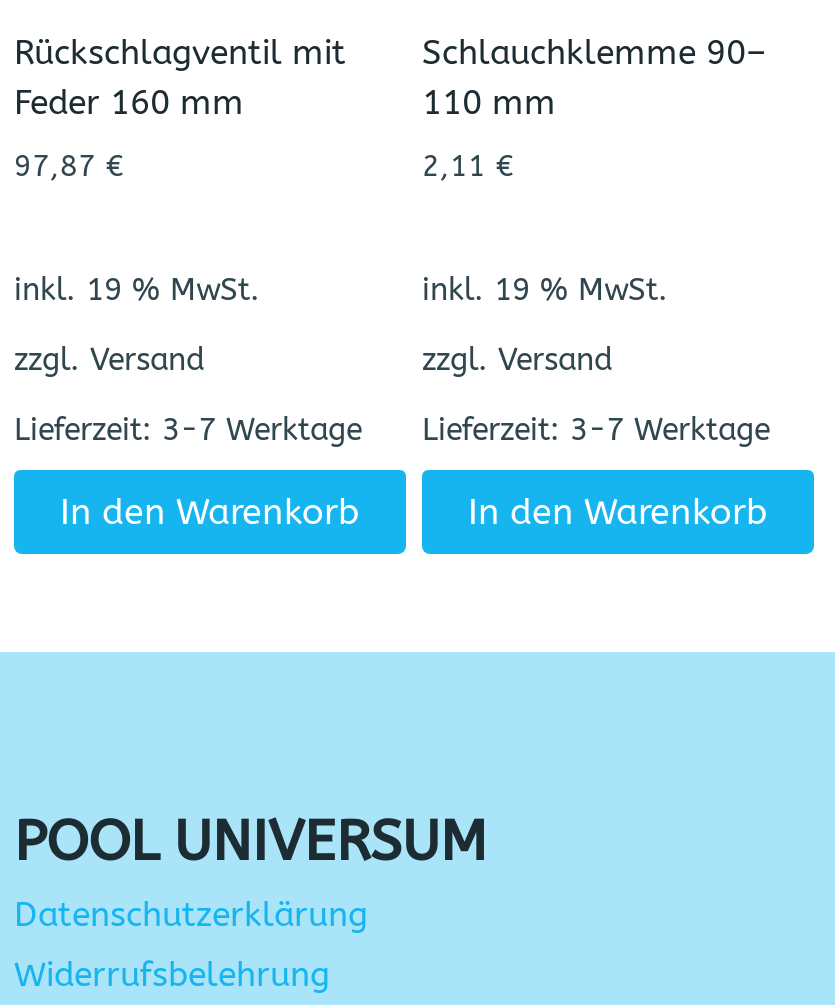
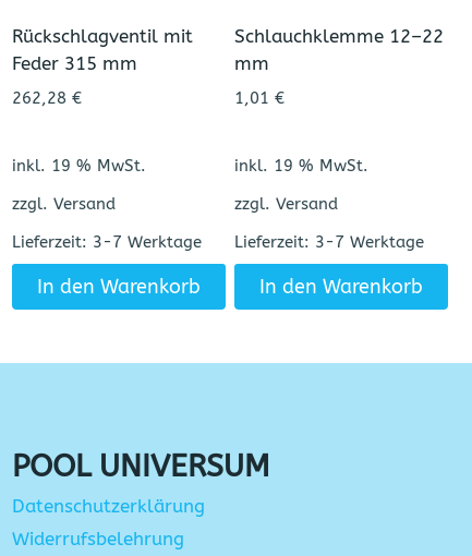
- Schlauchklemme 90–
- 110 mm
+ Schlauchklemme 12–22
+ mm

- Feder 160 mm
+ Feder 315 mm

- 97,87 €
+ 262,28 €

- 2,11 €
+ 1,01 €
